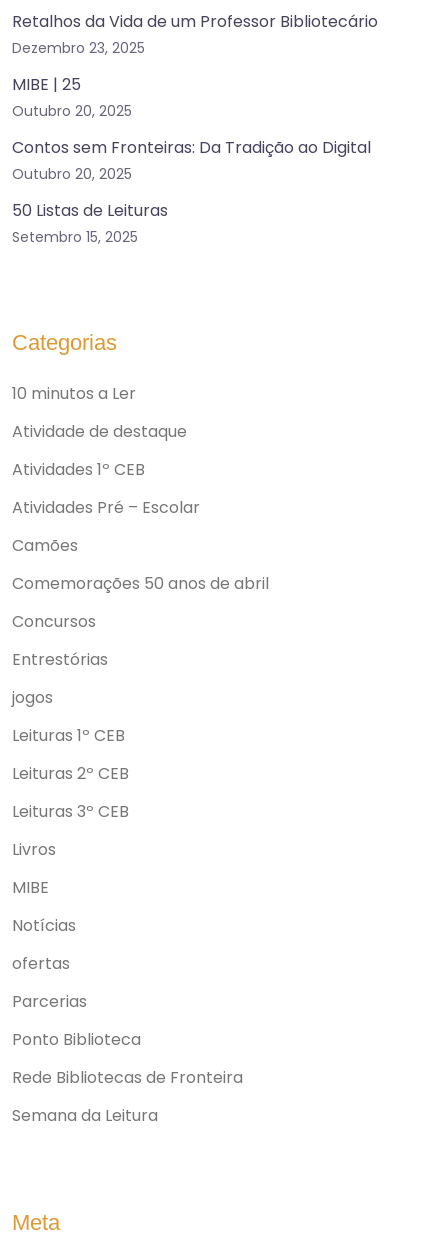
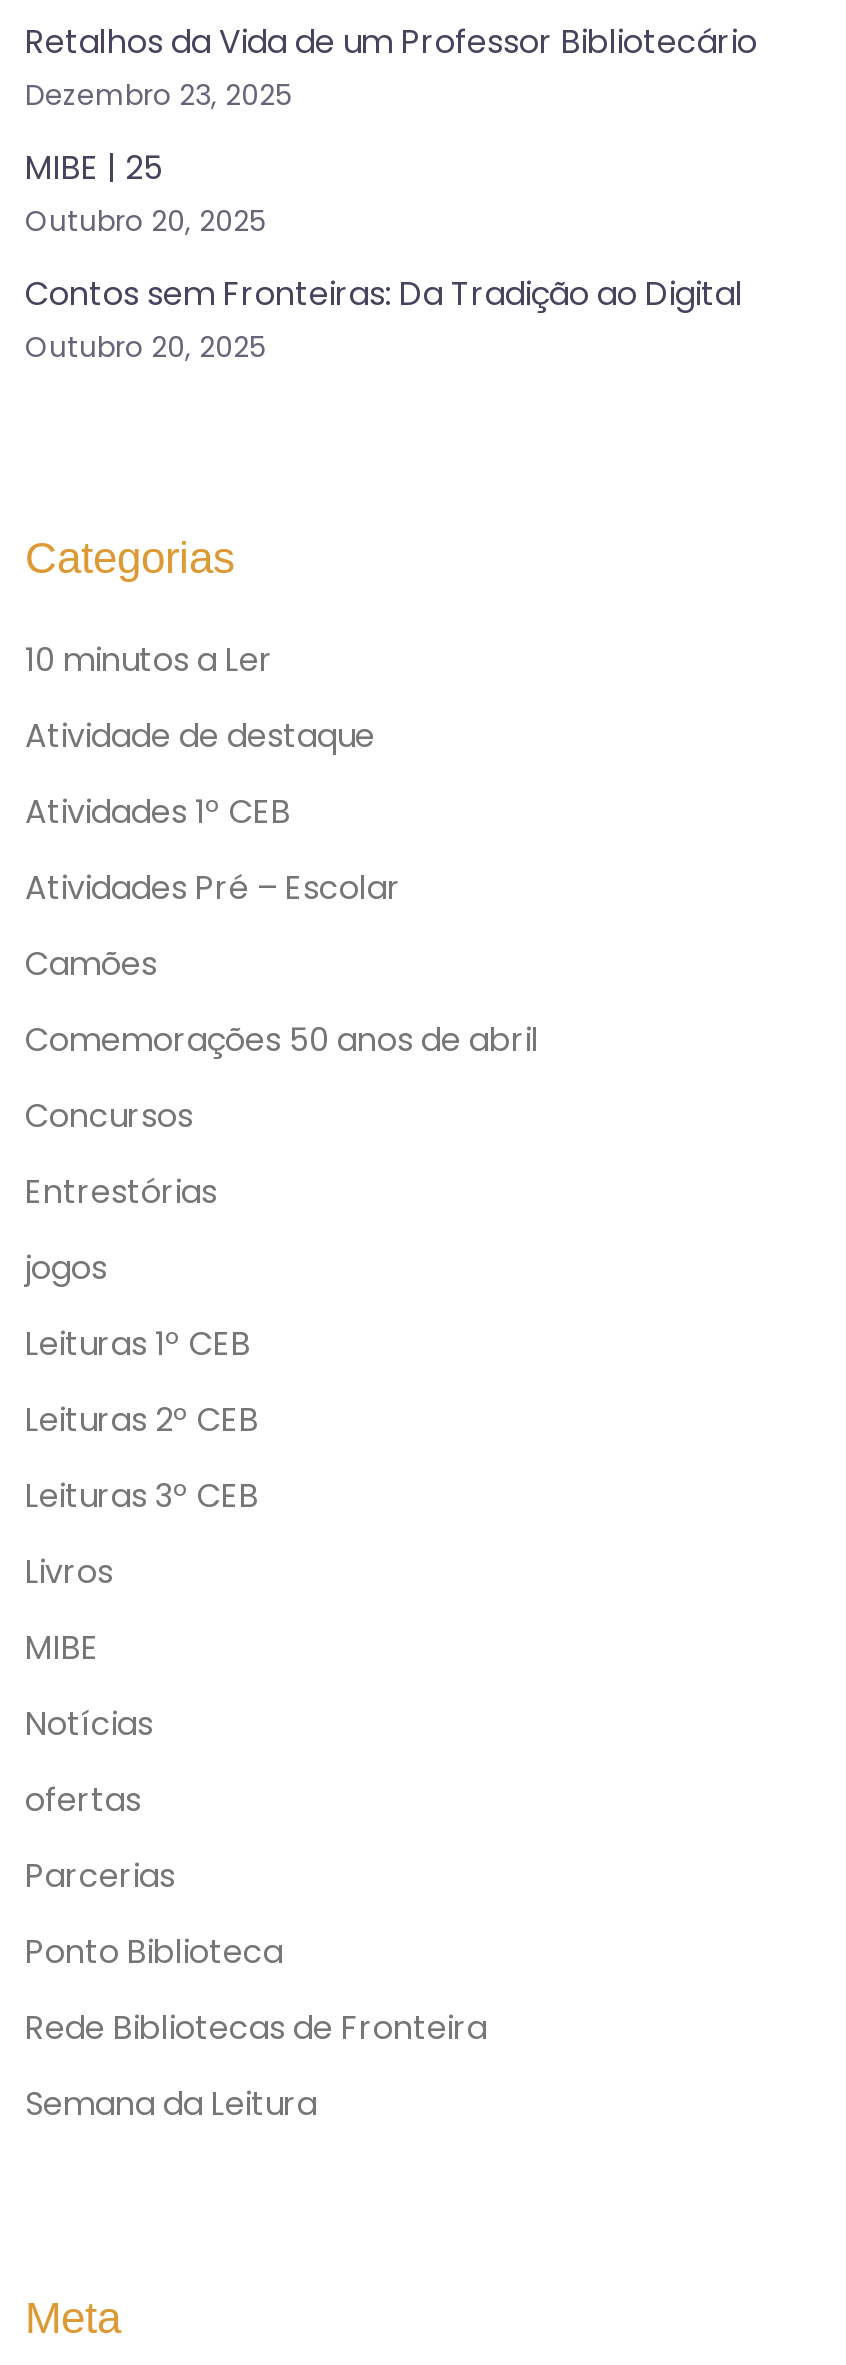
- 50 Listas de Leituras
- Setembro 15, 2025
